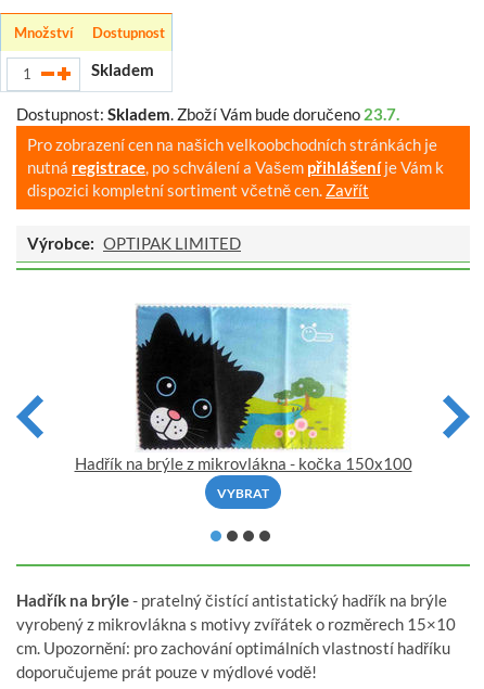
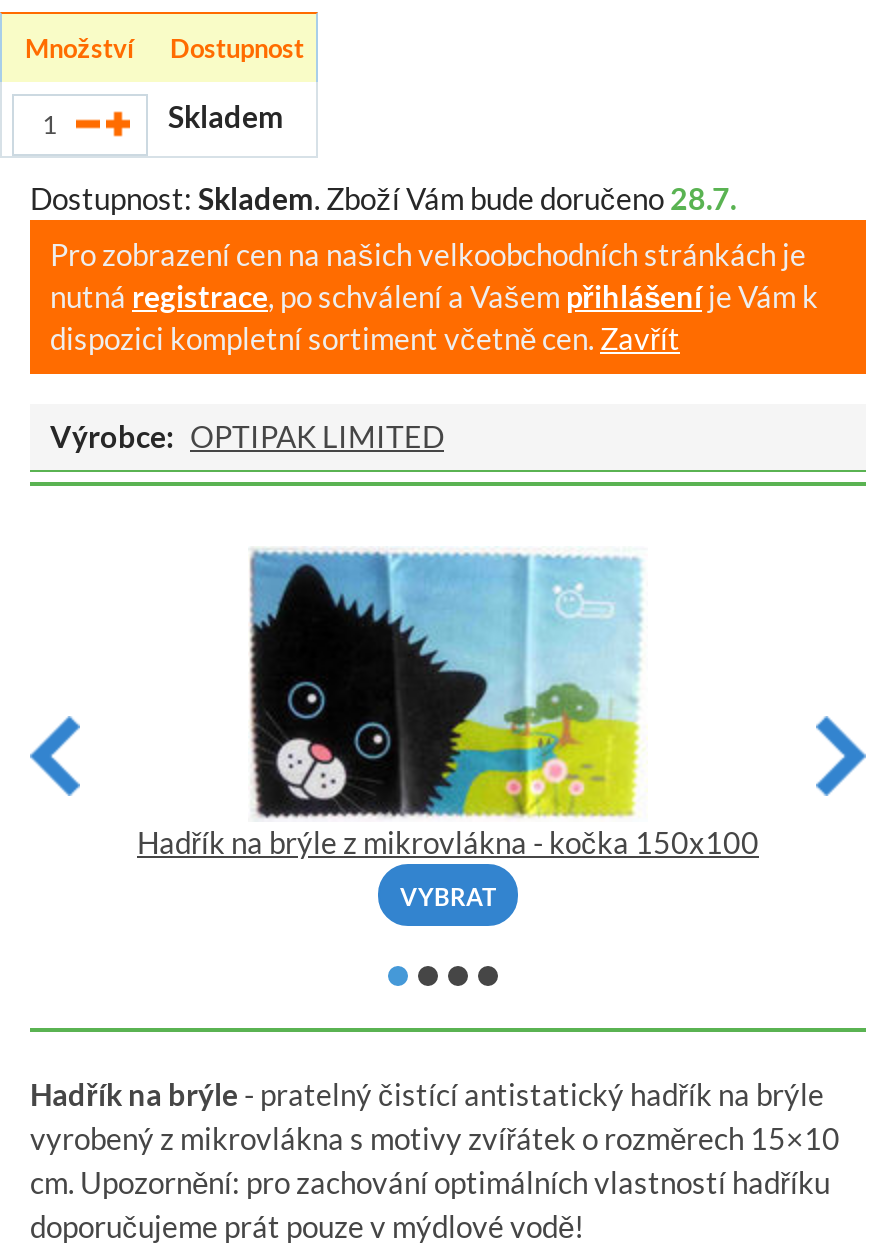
- Dostupnost: Skladem. Zboží Vám bude doručeno 23.7.
+ Dostupnost: Skladem. Zboží Vám bude doručeno 28.7.
